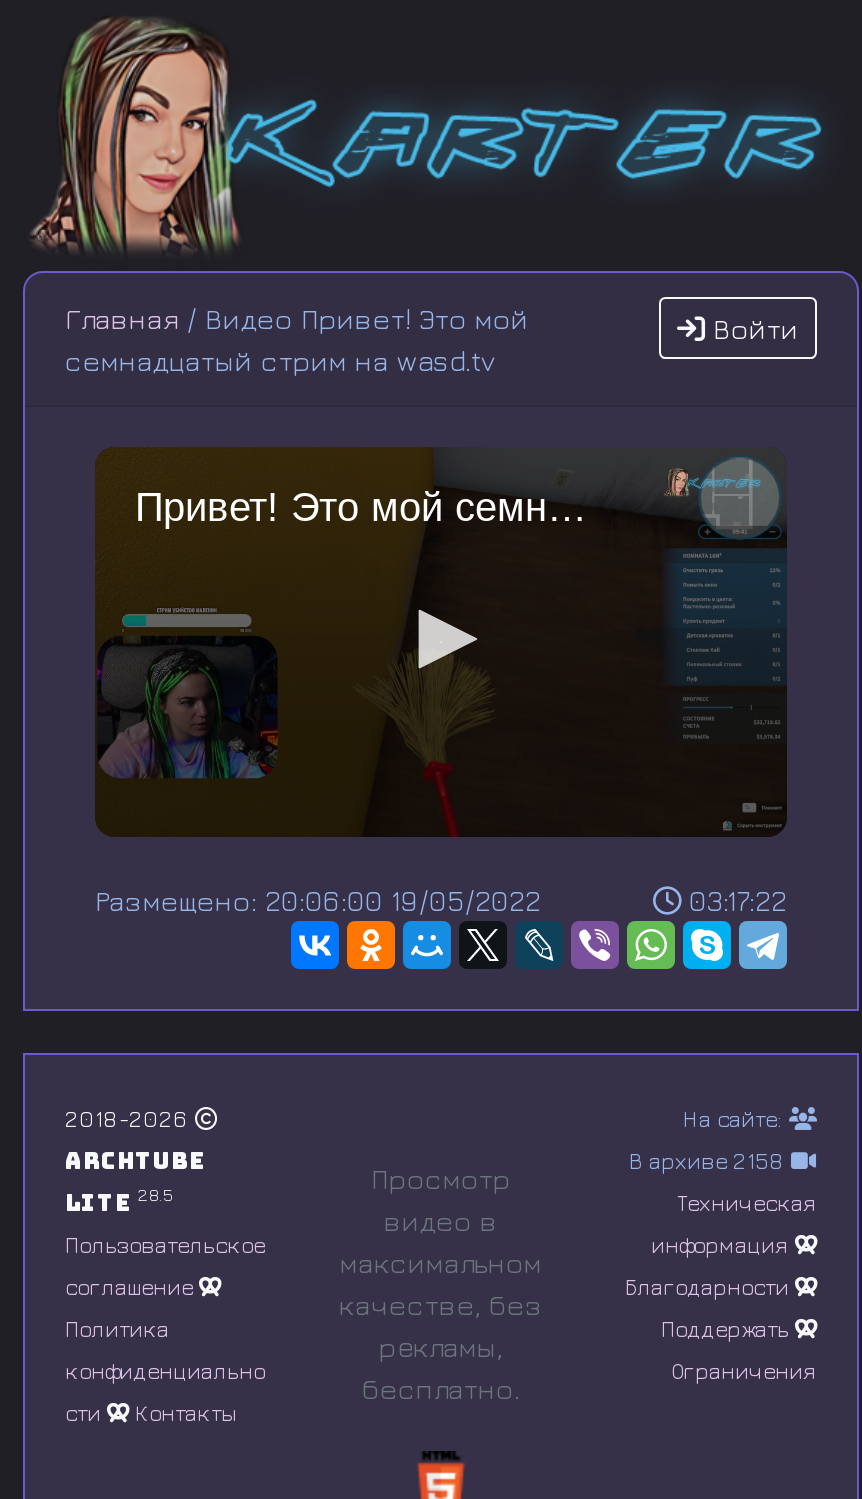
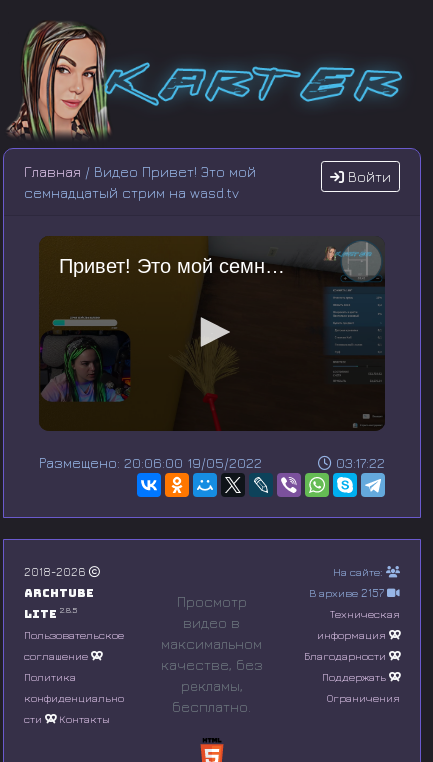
- В архиве 2158
+ В архиве 2157
